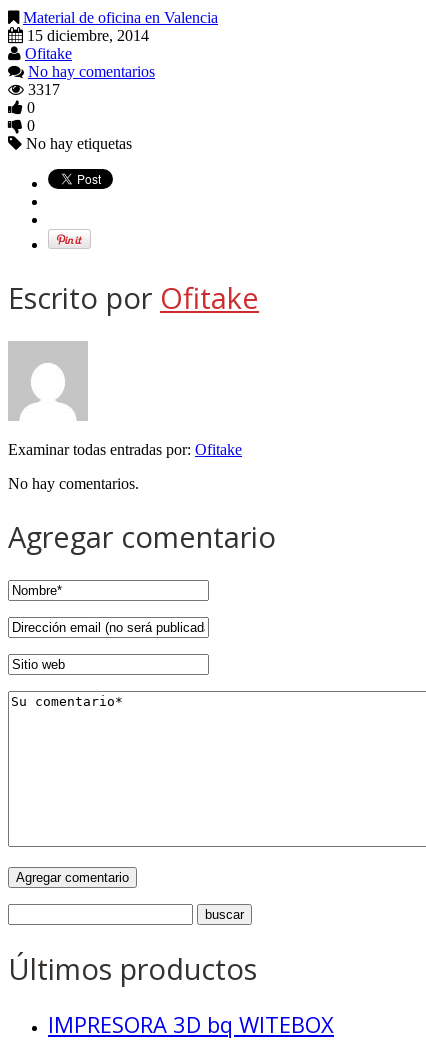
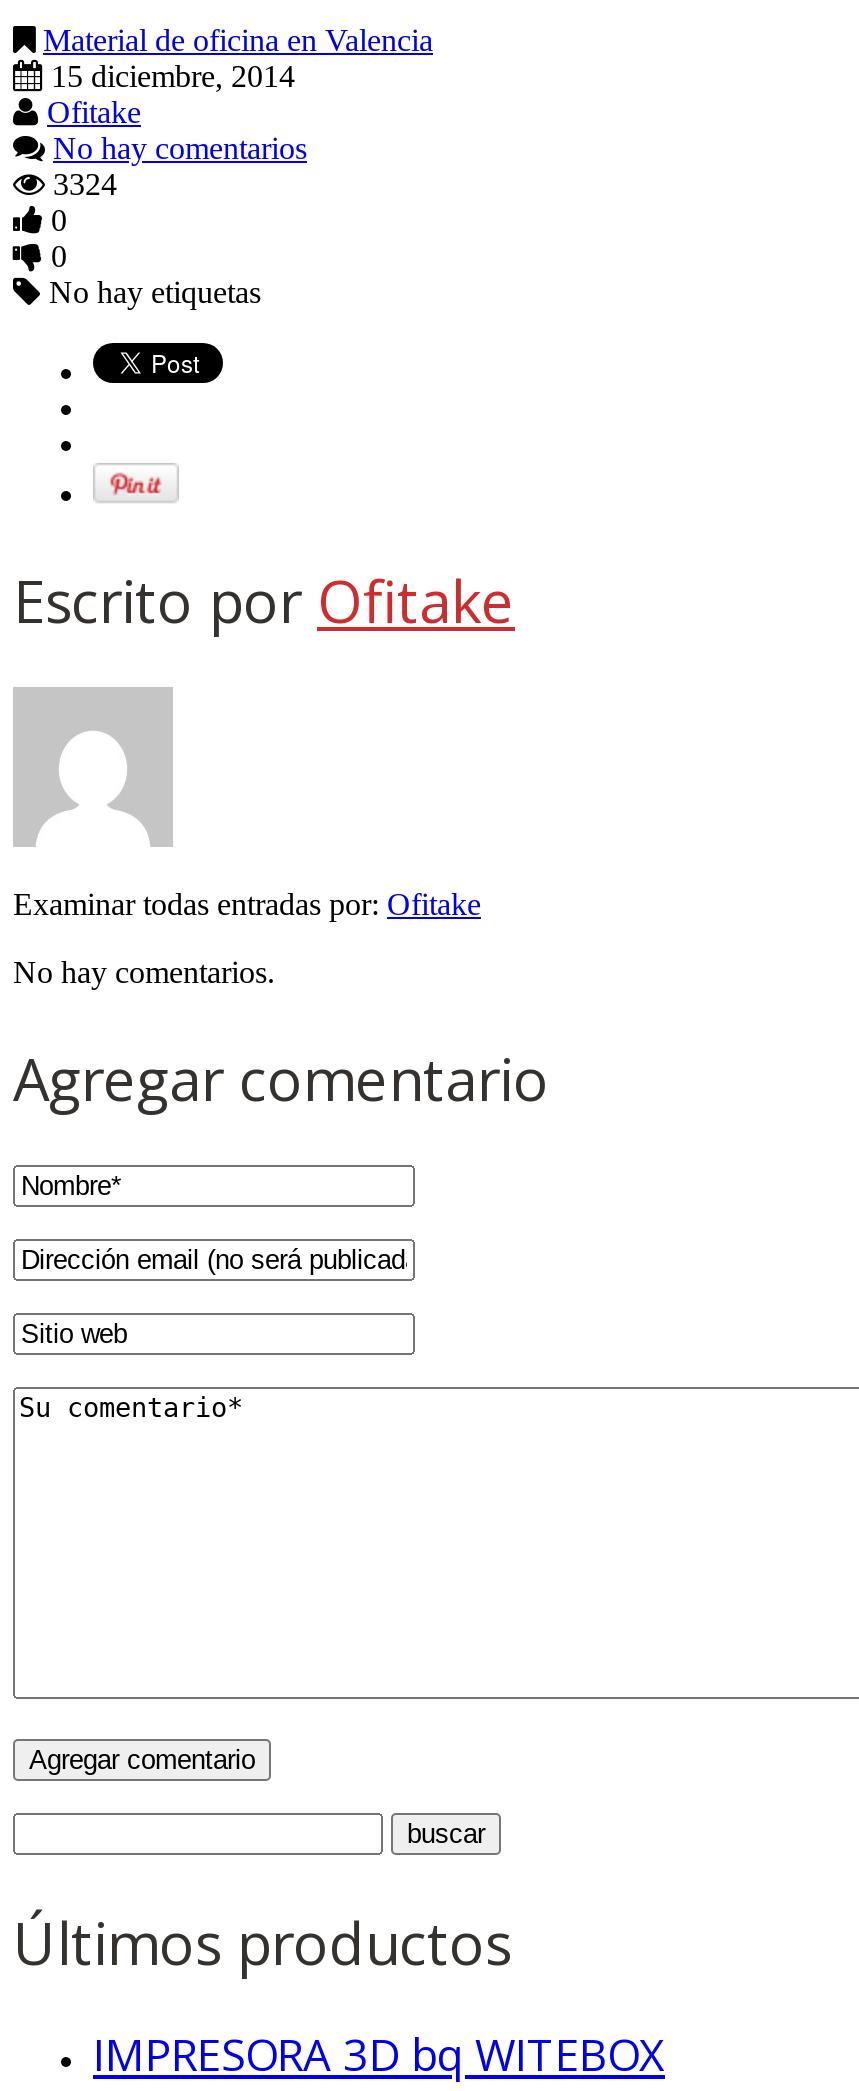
- 3317
+ 3324
